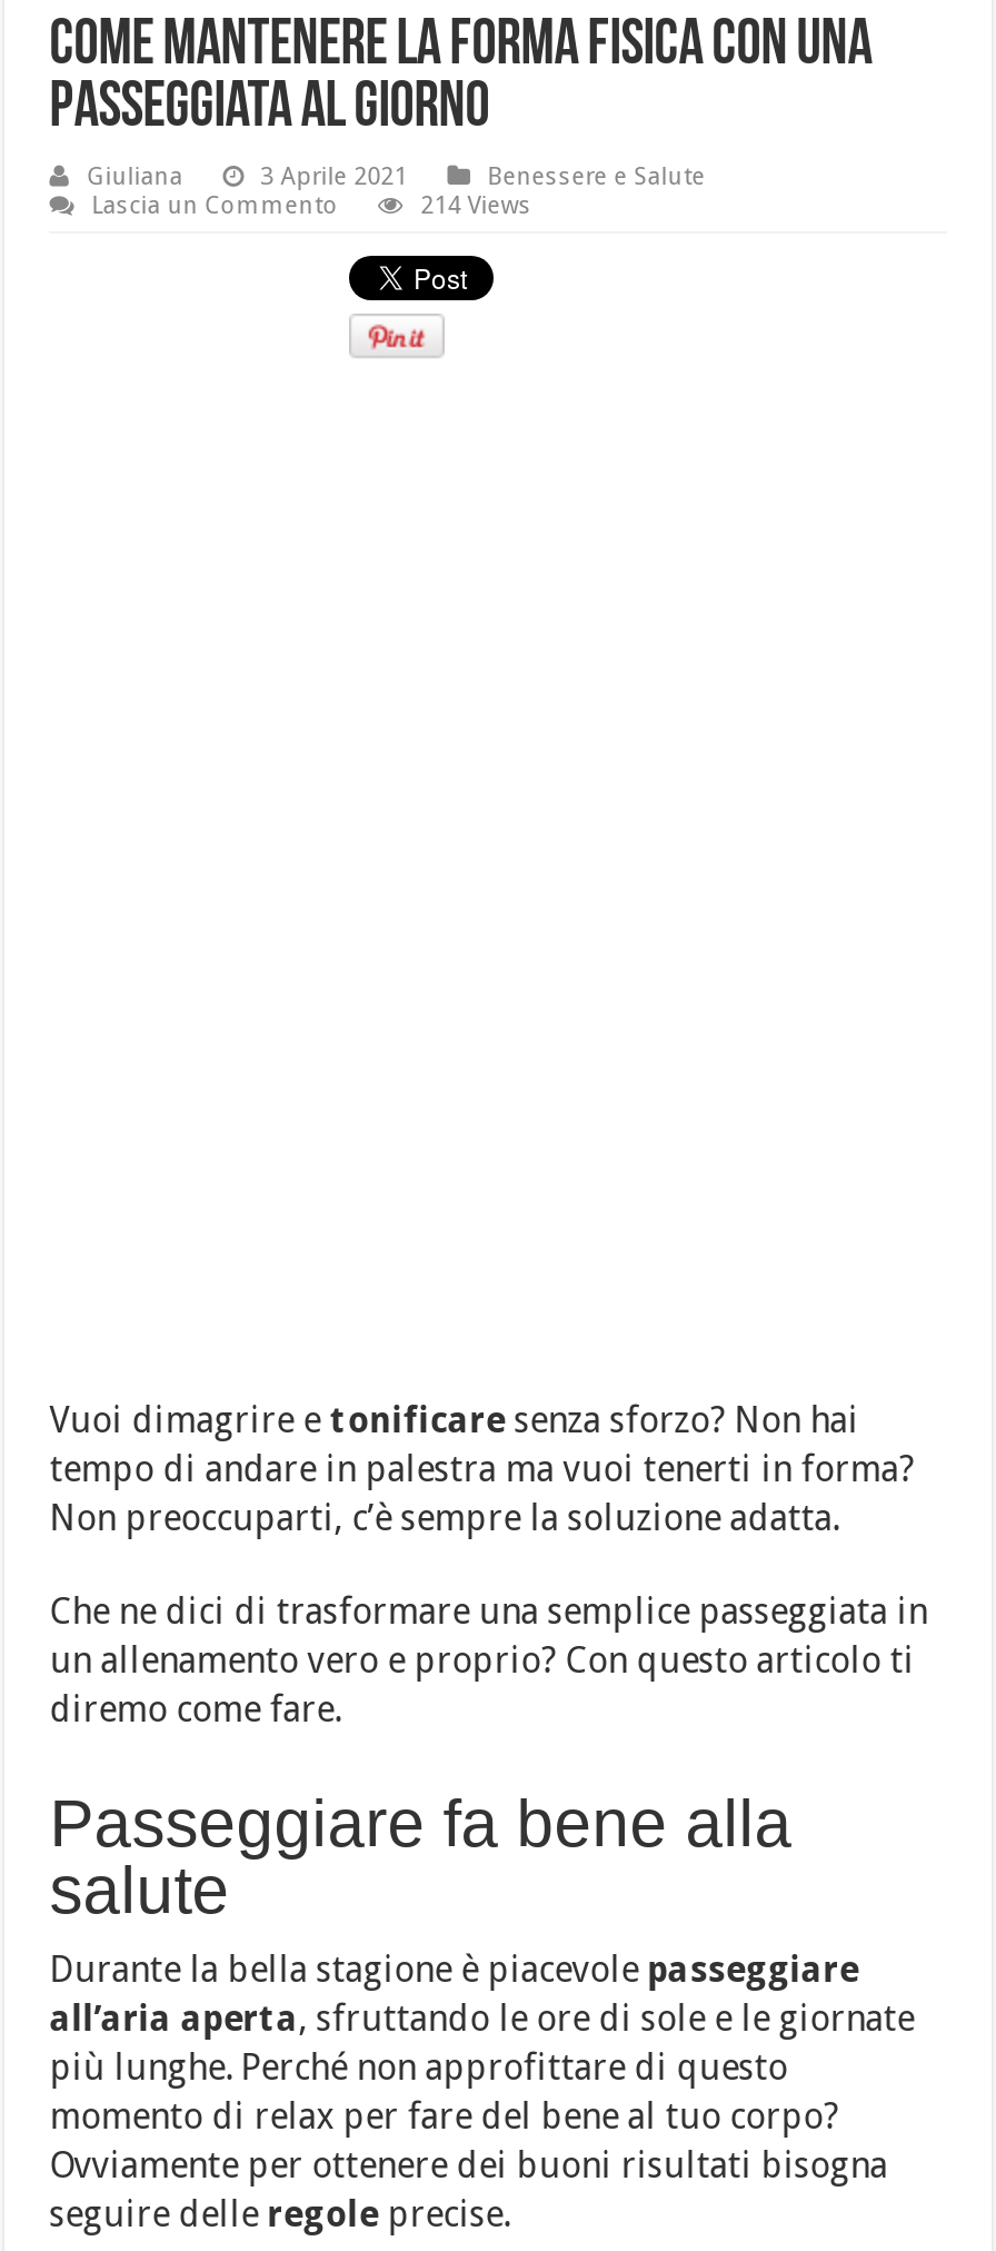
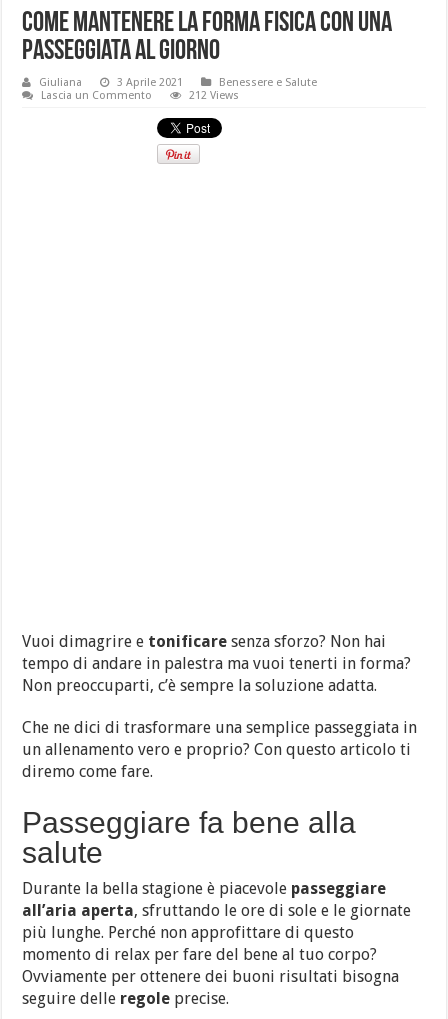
- 214 Views
+ 212 Views
